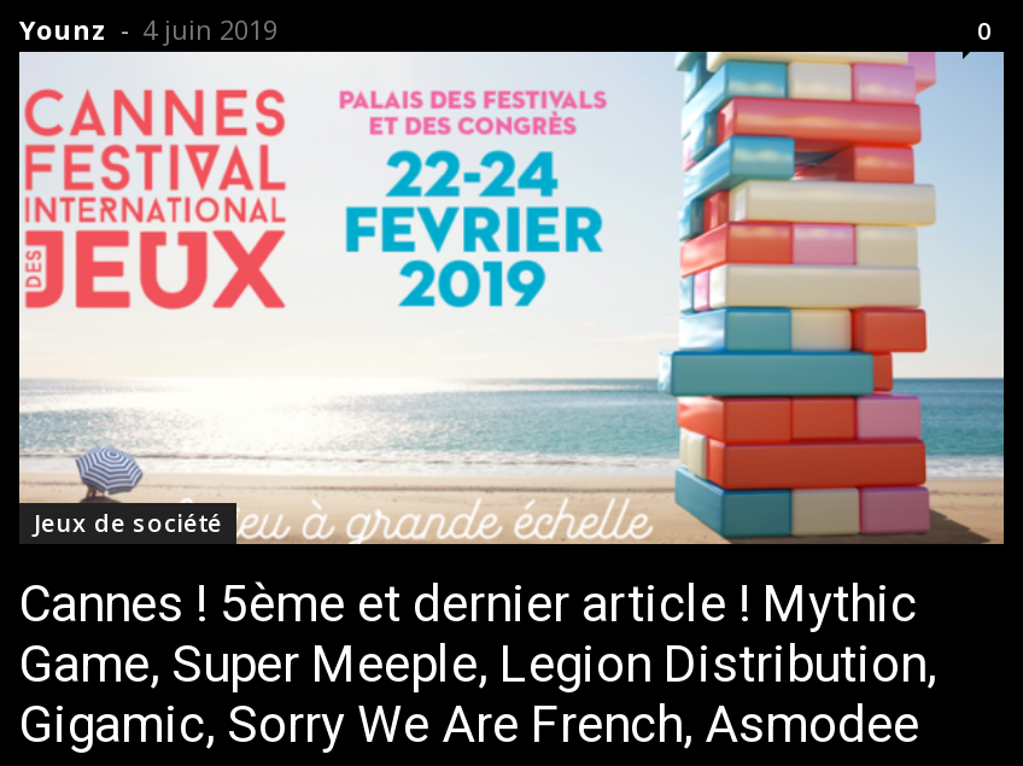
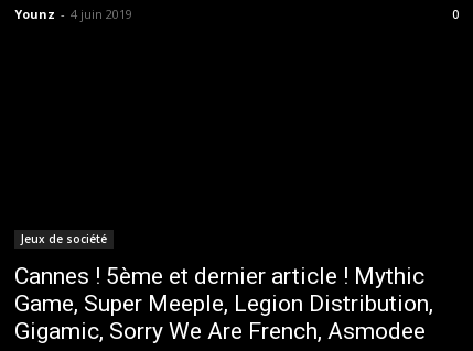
- [image]
